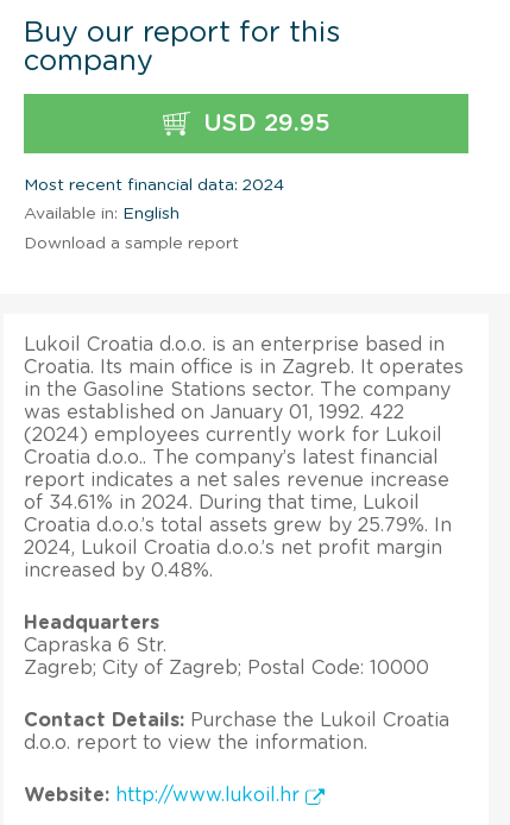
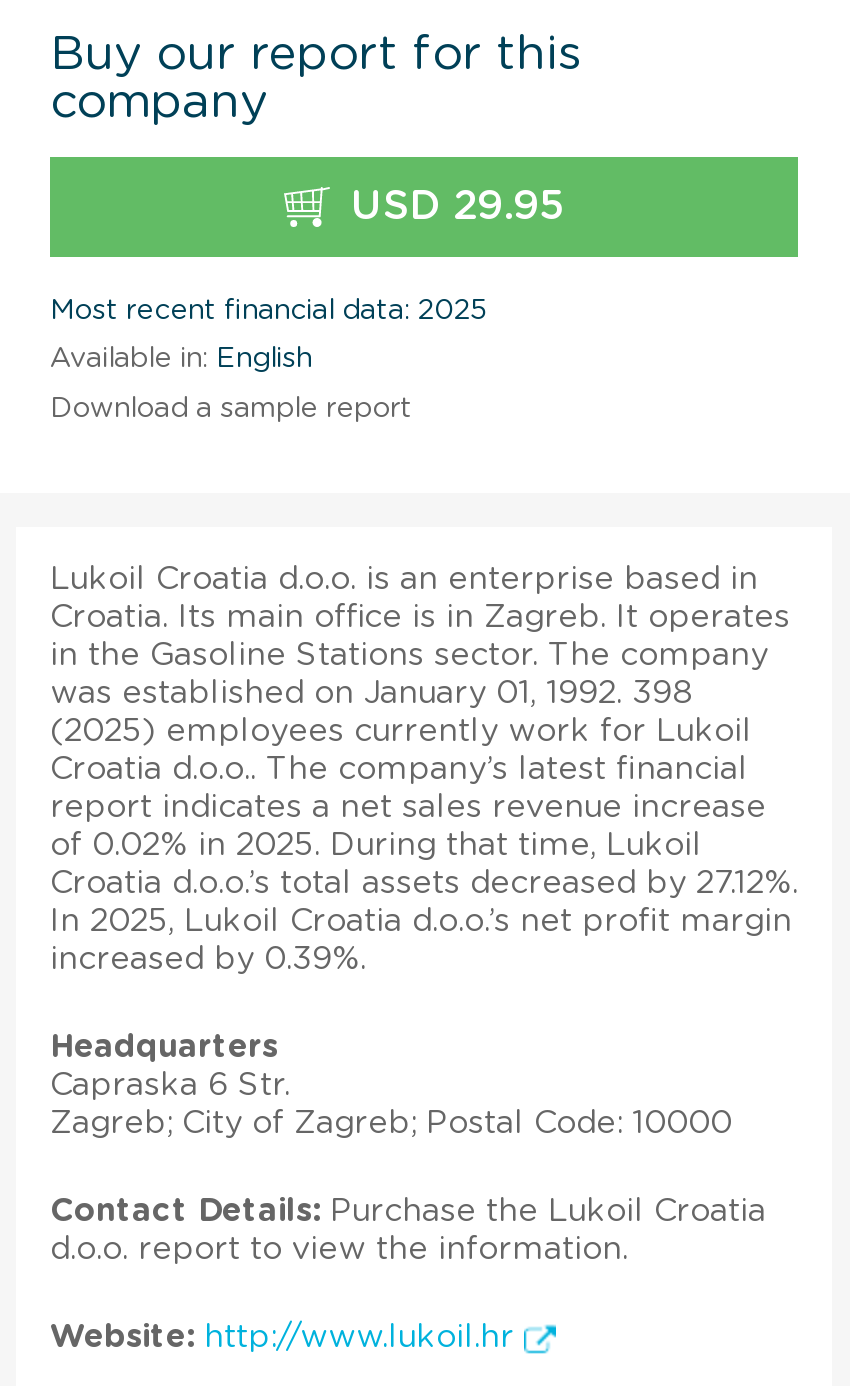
- Most recent financial data: 2024
+ Most recent financial data: 2025

- was established on January 01, 1992. 422
+ was established on January 01, 1992. 398

- (2024) employees currently work for Lukoil
+ (2025) employees currently work for Lukoil

- of 34.61% in 2024. During that time, Lukoil
- Croatia d.o.o.’s total assets grew by 25.79%. In
- 2024, Lukoil Croatia d.o.o.’s net profit margin
- increased by 0.48%.
+ of 0.02% in 2025. During that time, Lukoil
+ Croatia d.o.o.’s total assets decreased by 27.12%.
+ In 2025, Lukoil Croatia d.o.o.’s net profit margin
+ increased by 0.39%.
